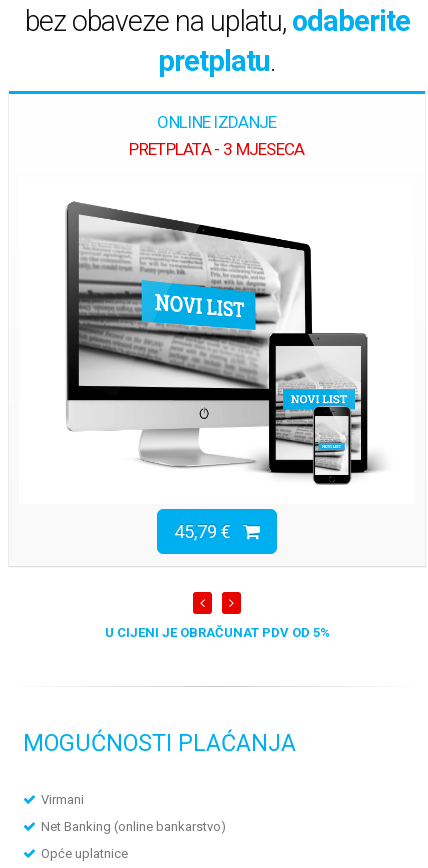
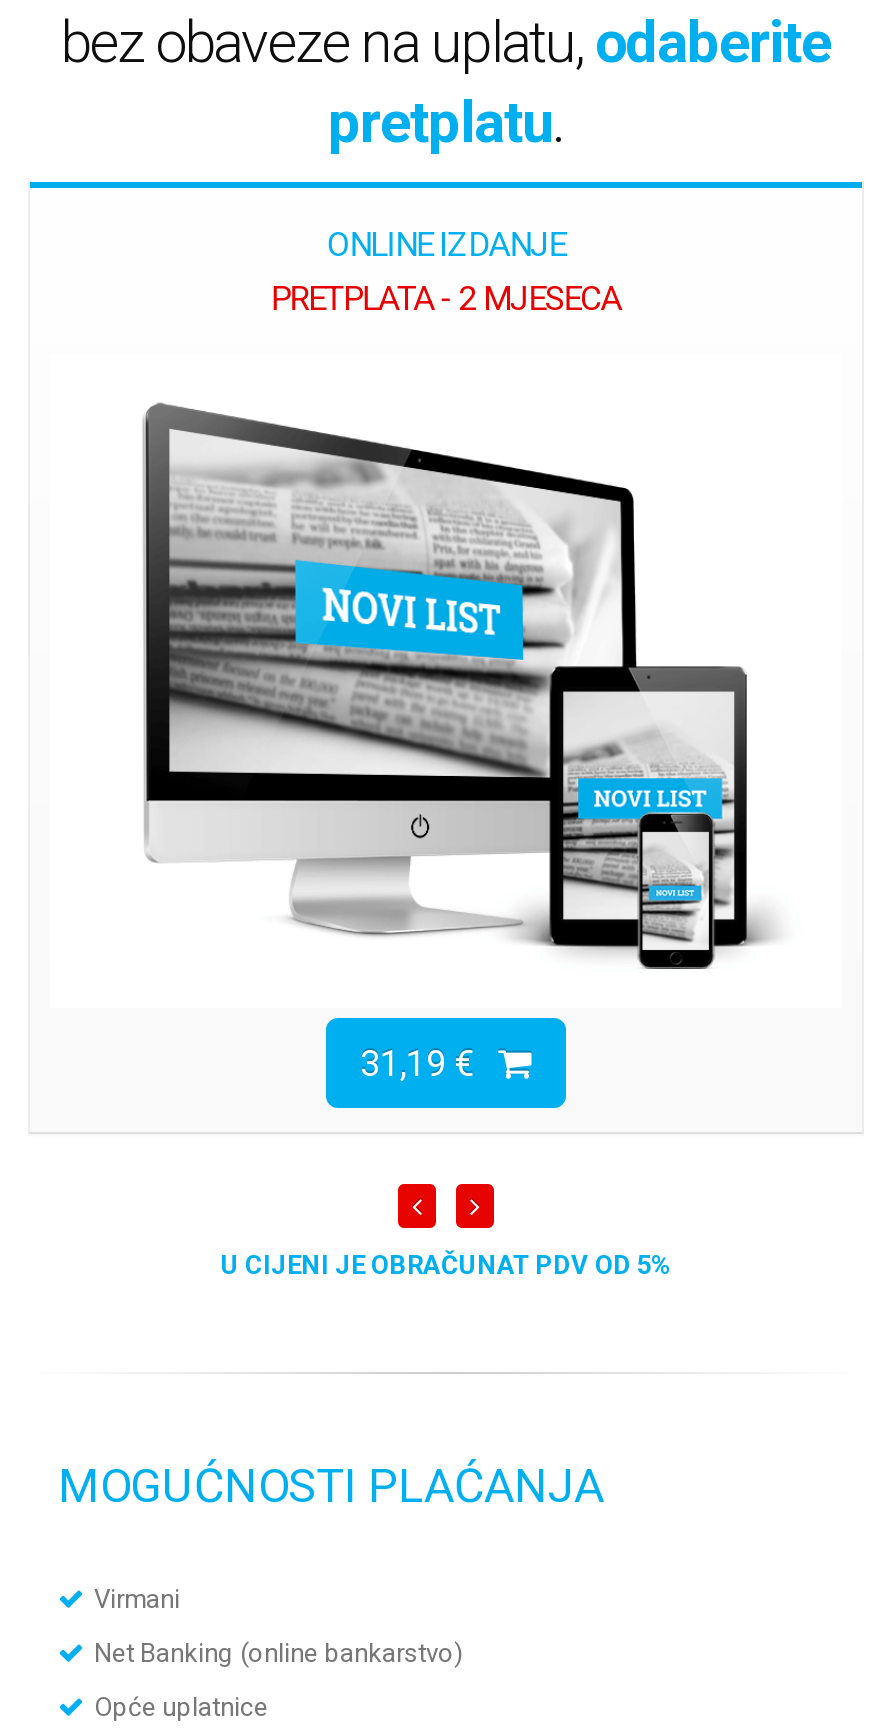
- PRETPLATA - 3 MJESECA
+ PRETPLATA - 2 MJESECA

- 45,79 €
+ 31,19 €
